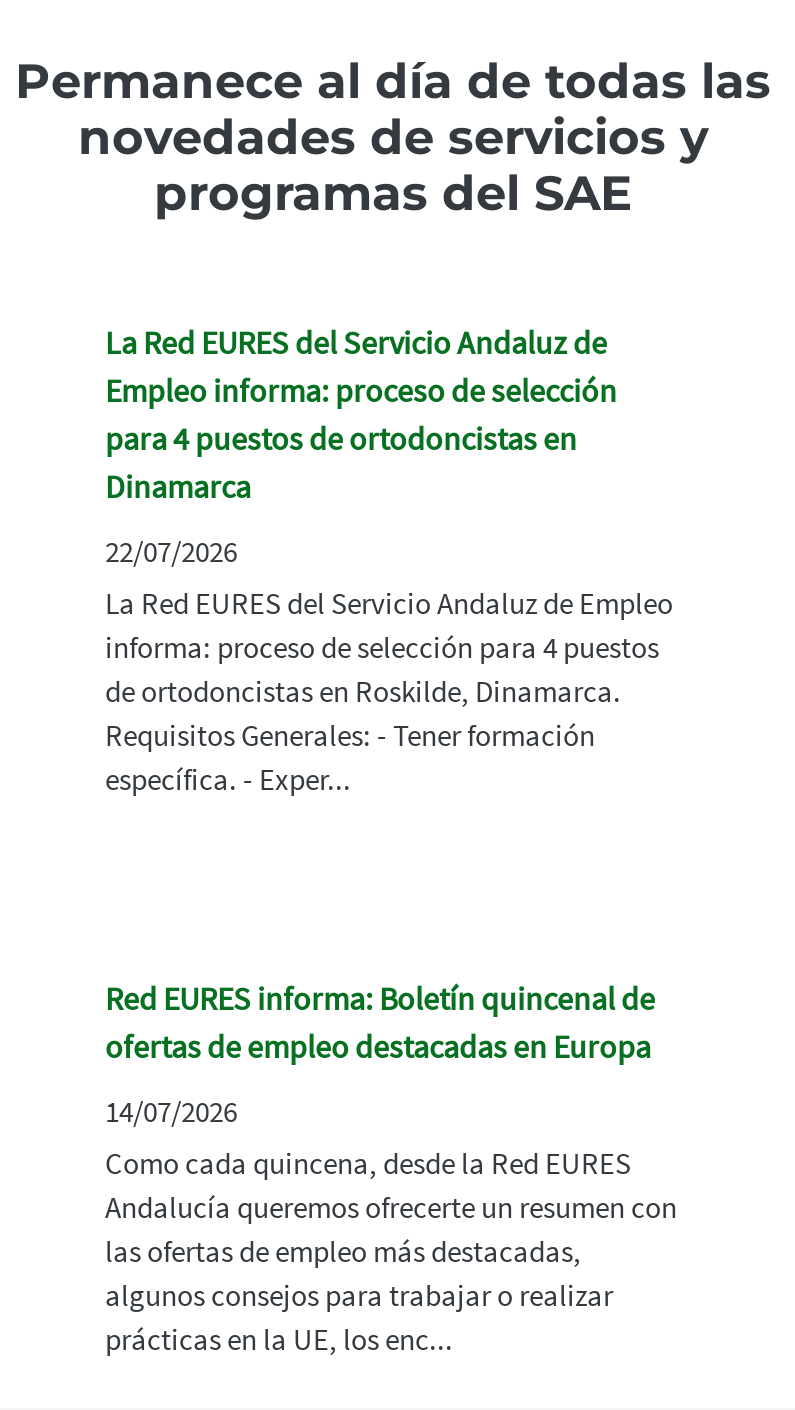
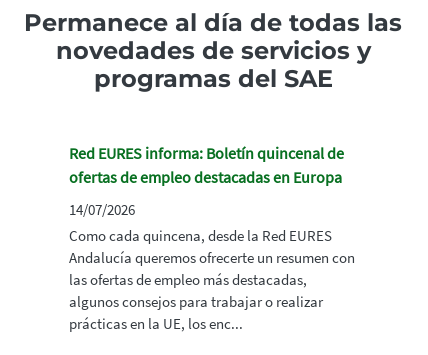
- La Red EURES del Servicio Andaluz de
- Empleo informa: proceso de selección
- para 4 puestos de ortodoncistas en
- Dinamarca
- 22/07/2026
- La Red EURES del Servicio Andaluz de Empleo
- informa: proceso de selección para 4 puestos
- de ortodoncistas en Roskilde, Dinamarca.
- Requisitos Generales: - Tener formación
- específica. - Exper...
